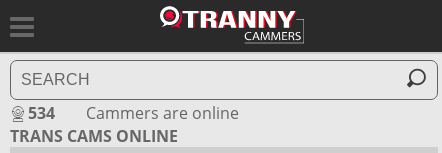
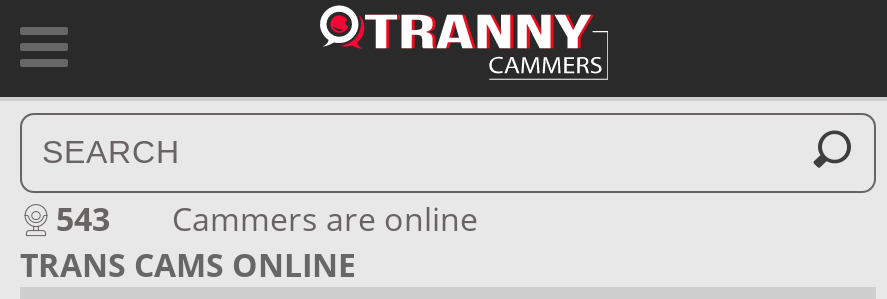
- 534 Cammers are online
+ 543 Cammers are online
